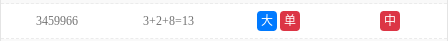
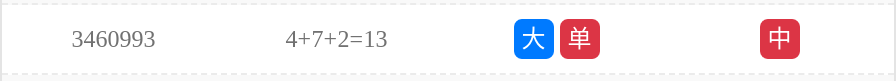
- 3459966
+ 3460993

- 3+2+8=13
+ 4+7+2=13
